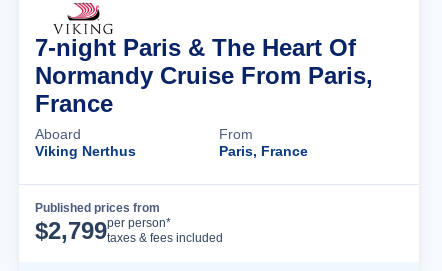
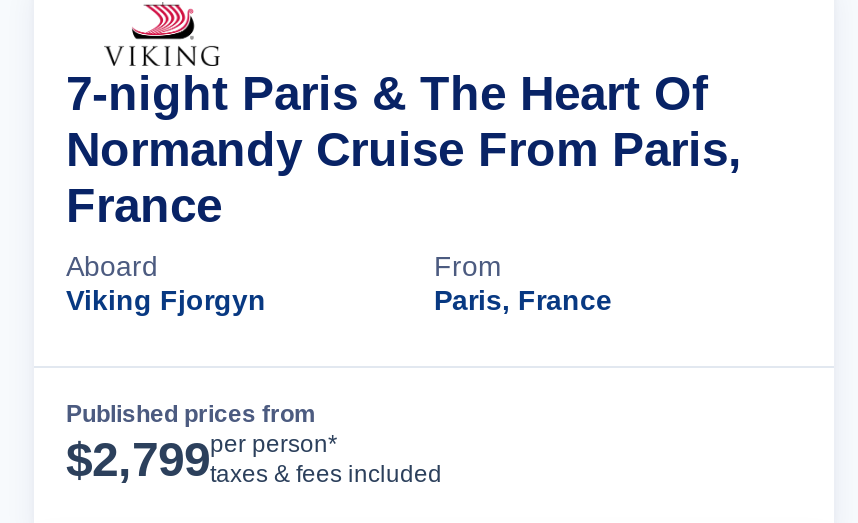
- Viking Nerthus
+ Viking Fjorgyn
